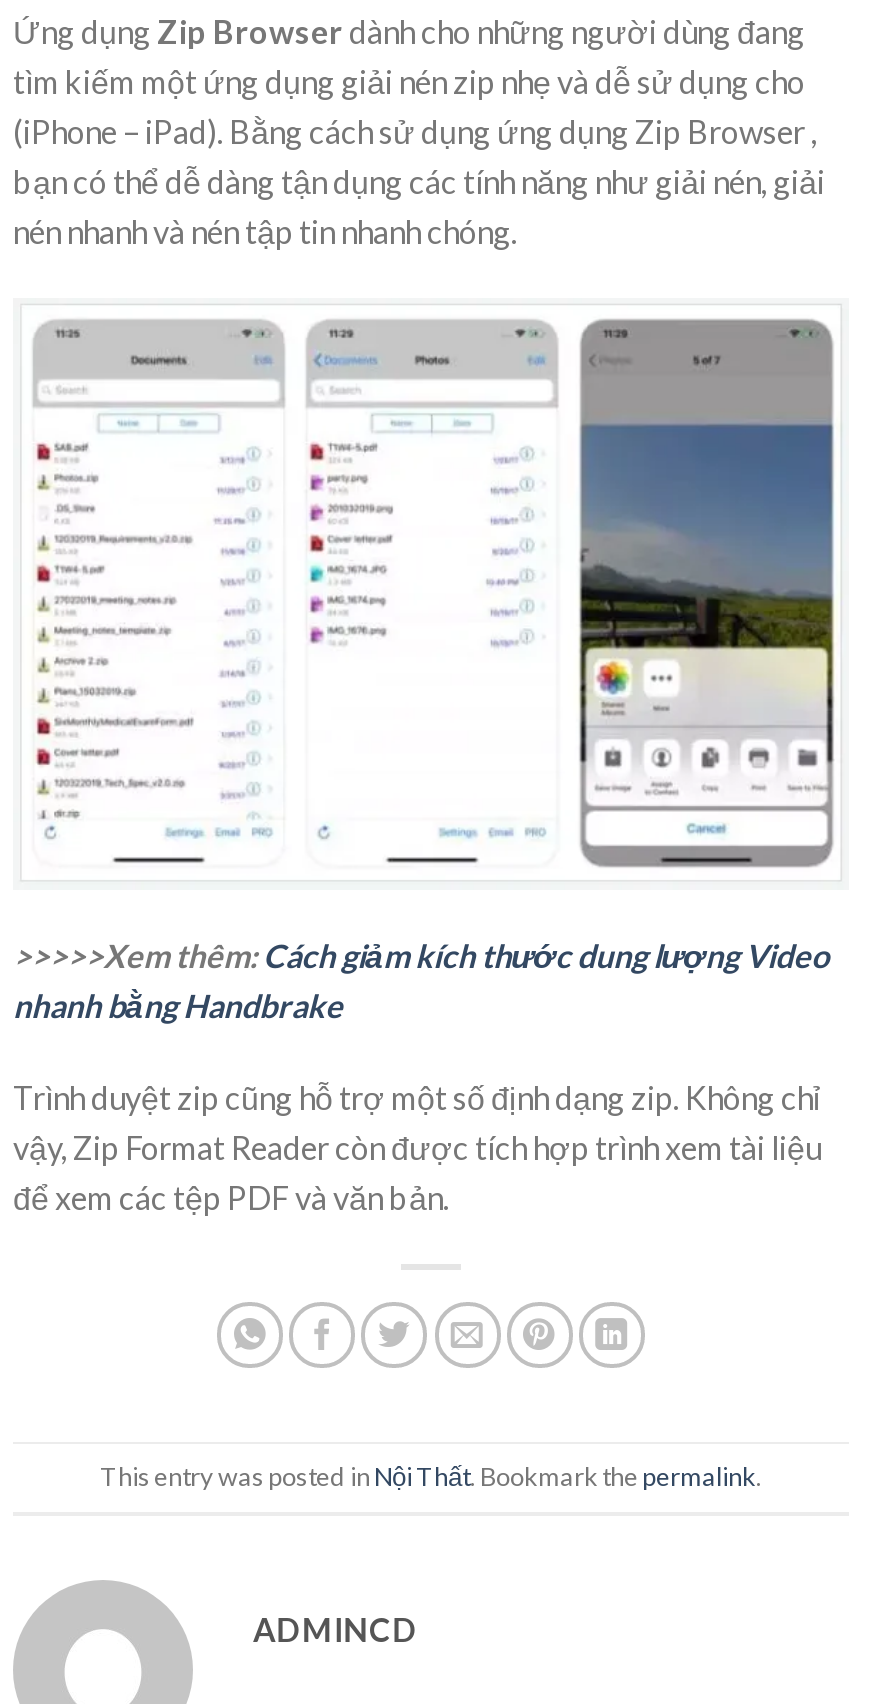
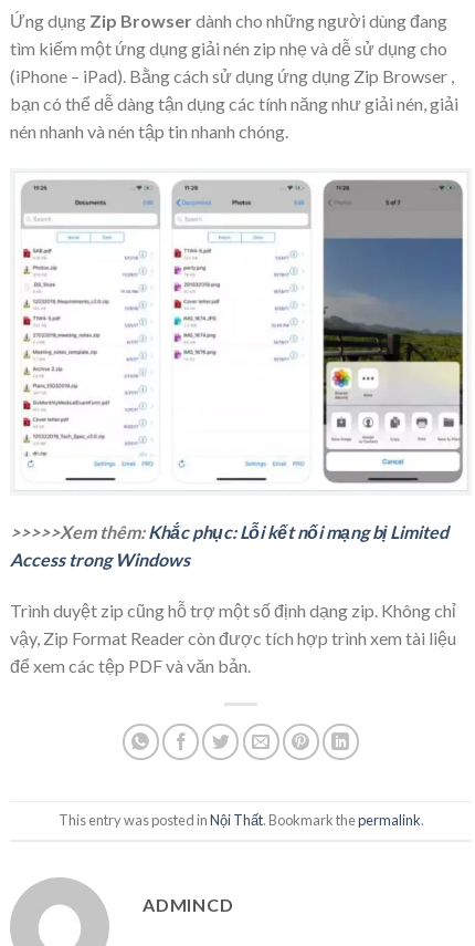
- >>>>>Xem thêm: Cách giảm kích thước dung lượng Video
- nhanh bằng Handbrake
+ >>>>>Xem thêm: Khắc phục: Lỗi kết nối mạng bị Limited
+ Access trong Windows
